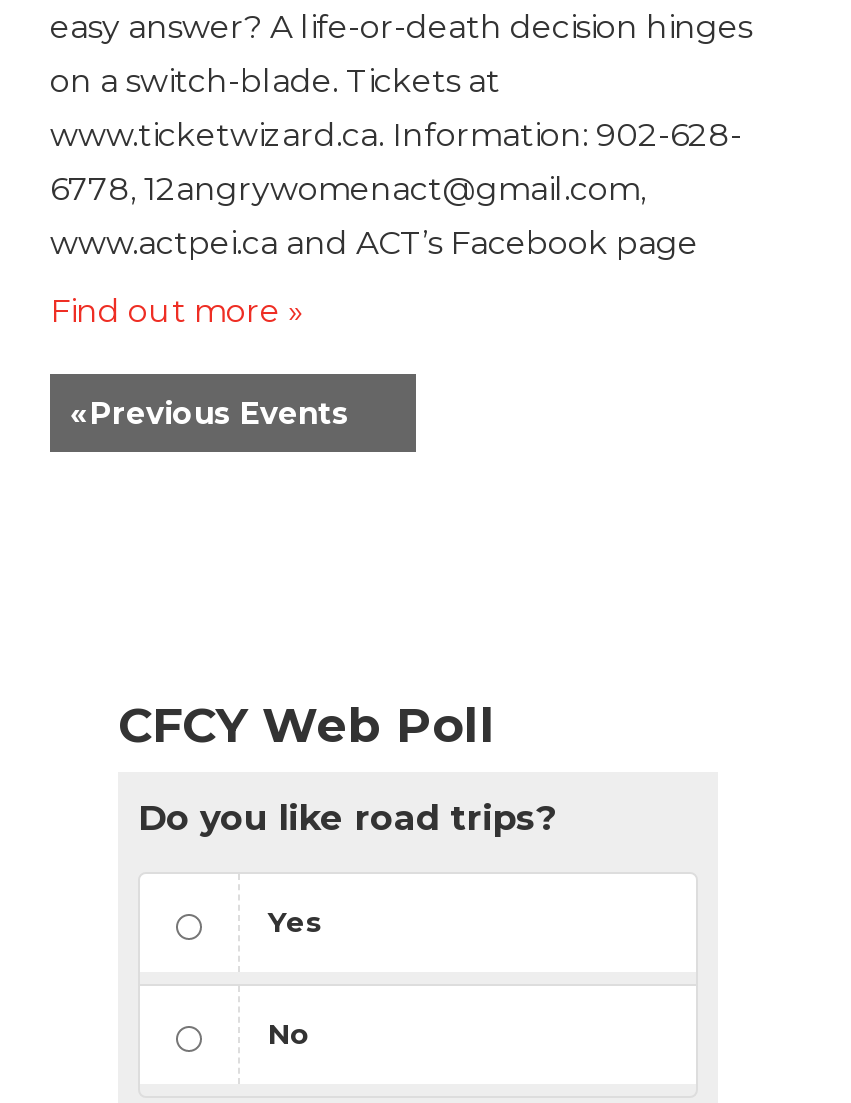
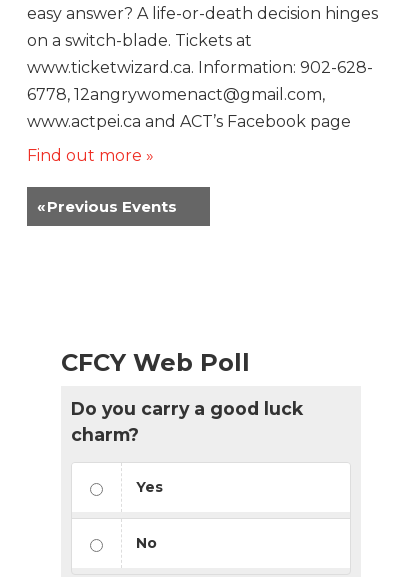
- Do you like road trips?
+ Do you carry a good luck
+ charm?
